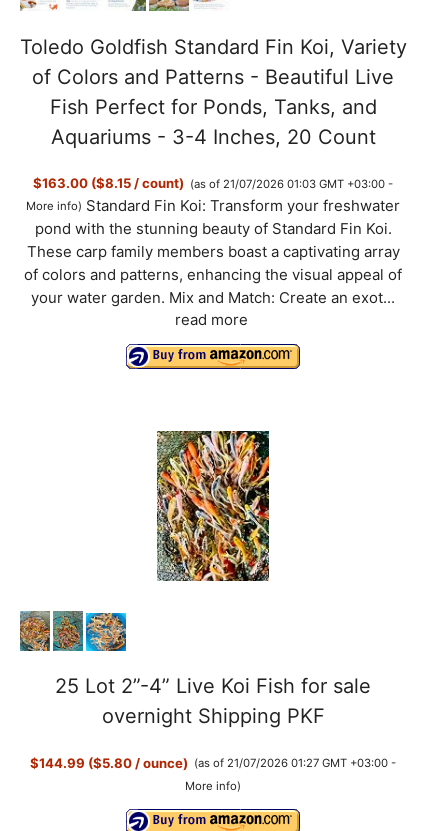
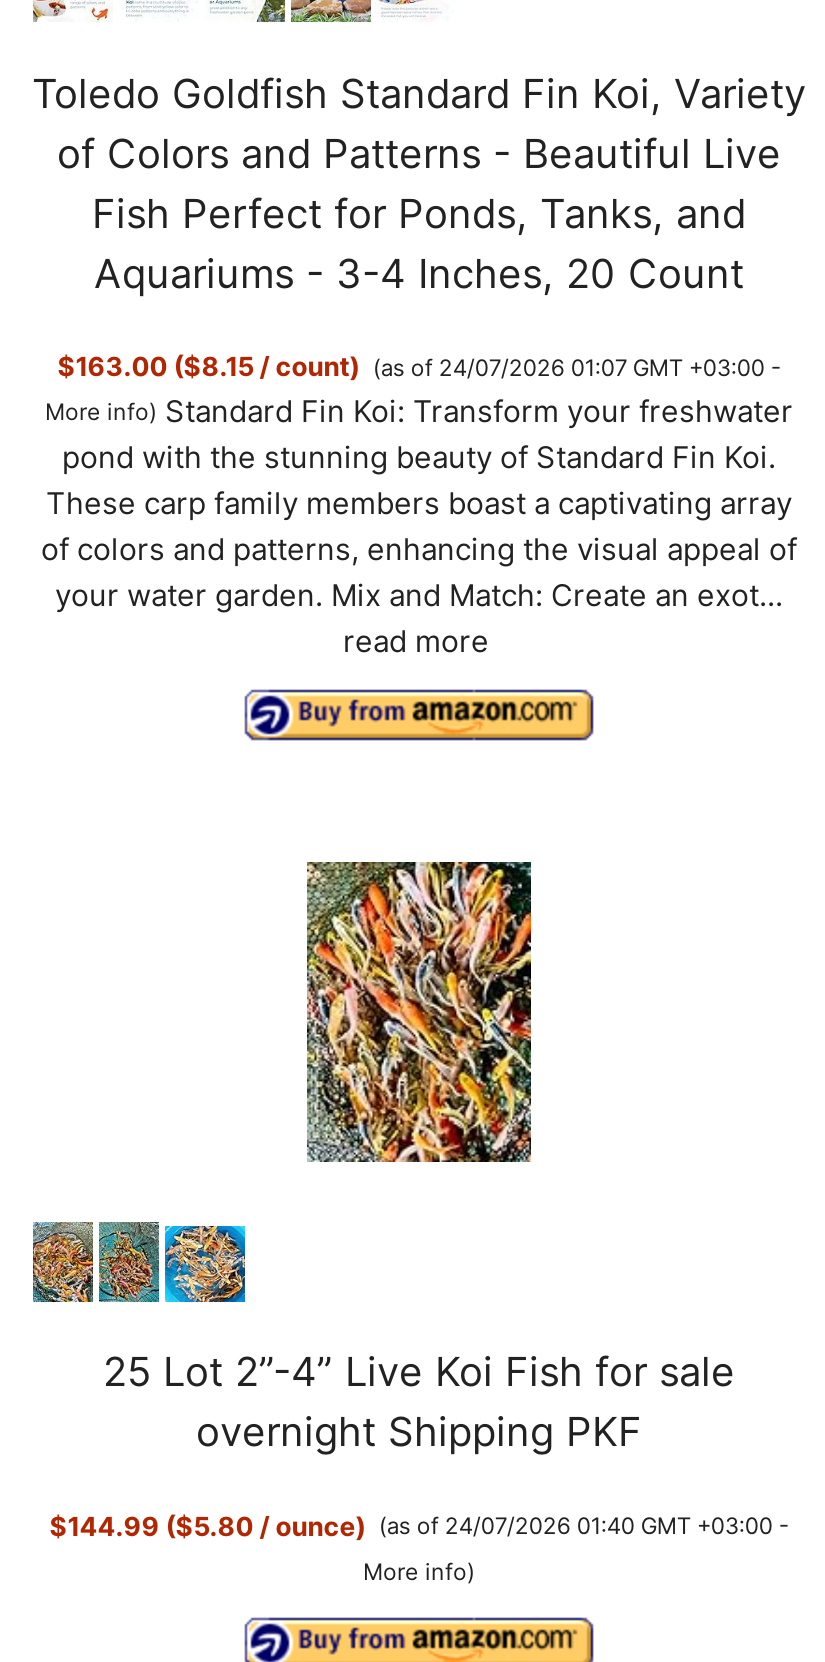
- $163.00 ($8.15 / count) (as of 21/07/2026 01:03 GMT +03:00 -
+ $163.00 ($8.15 / count) (as of 24/07/2026 01:07 GMT +03:00 -

- $144.99 ($5.80 / ounce) (as of 21/07/2026 01:27 GMT +03:00 -
+ $144.99 ($5.80 / ounce) (as of 24/07/2026 01:40 GMT +03:00 -
